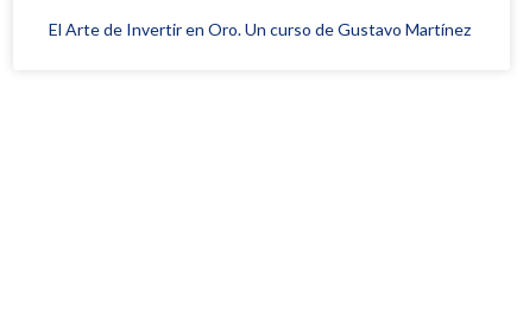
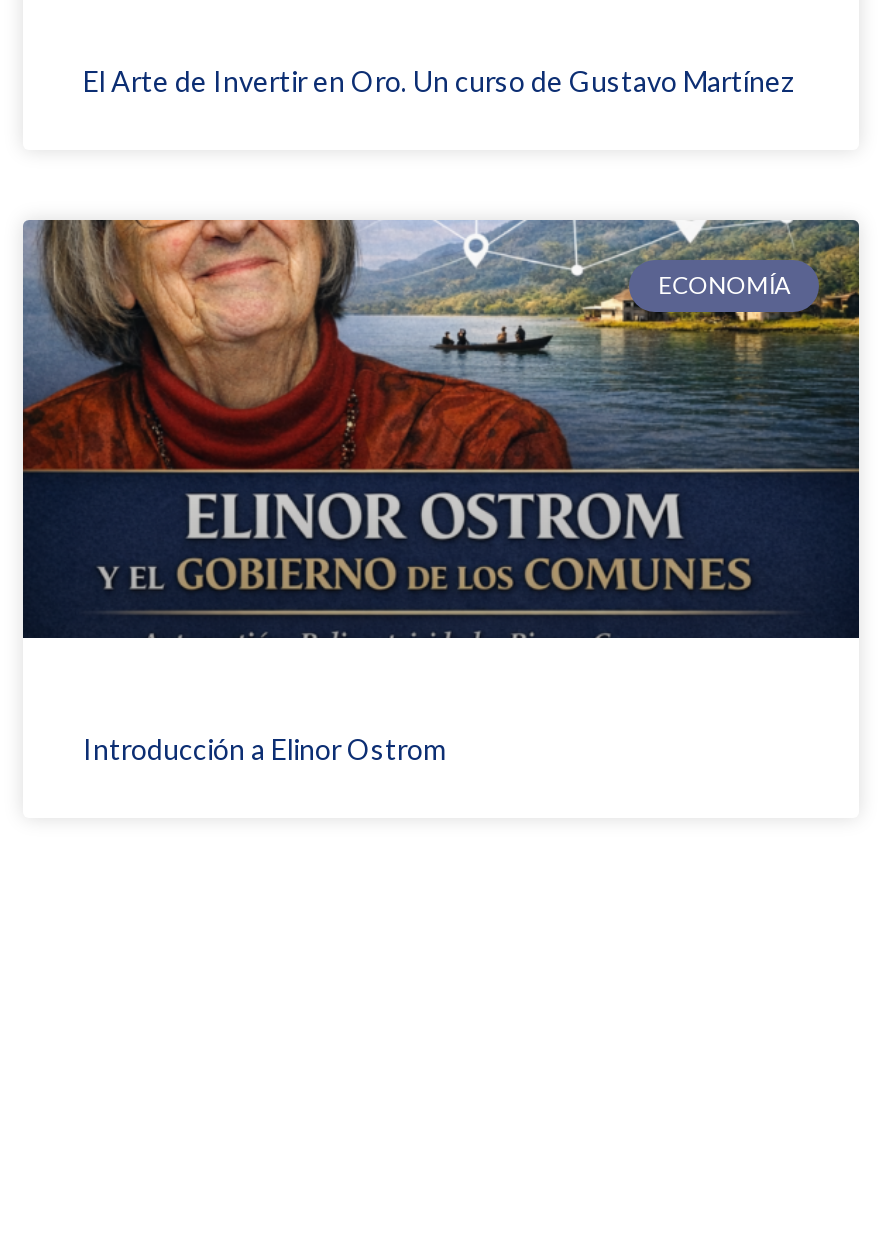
+ [image]
+ ECONOMÍA

+ Introducción a Elinor Ostrom
